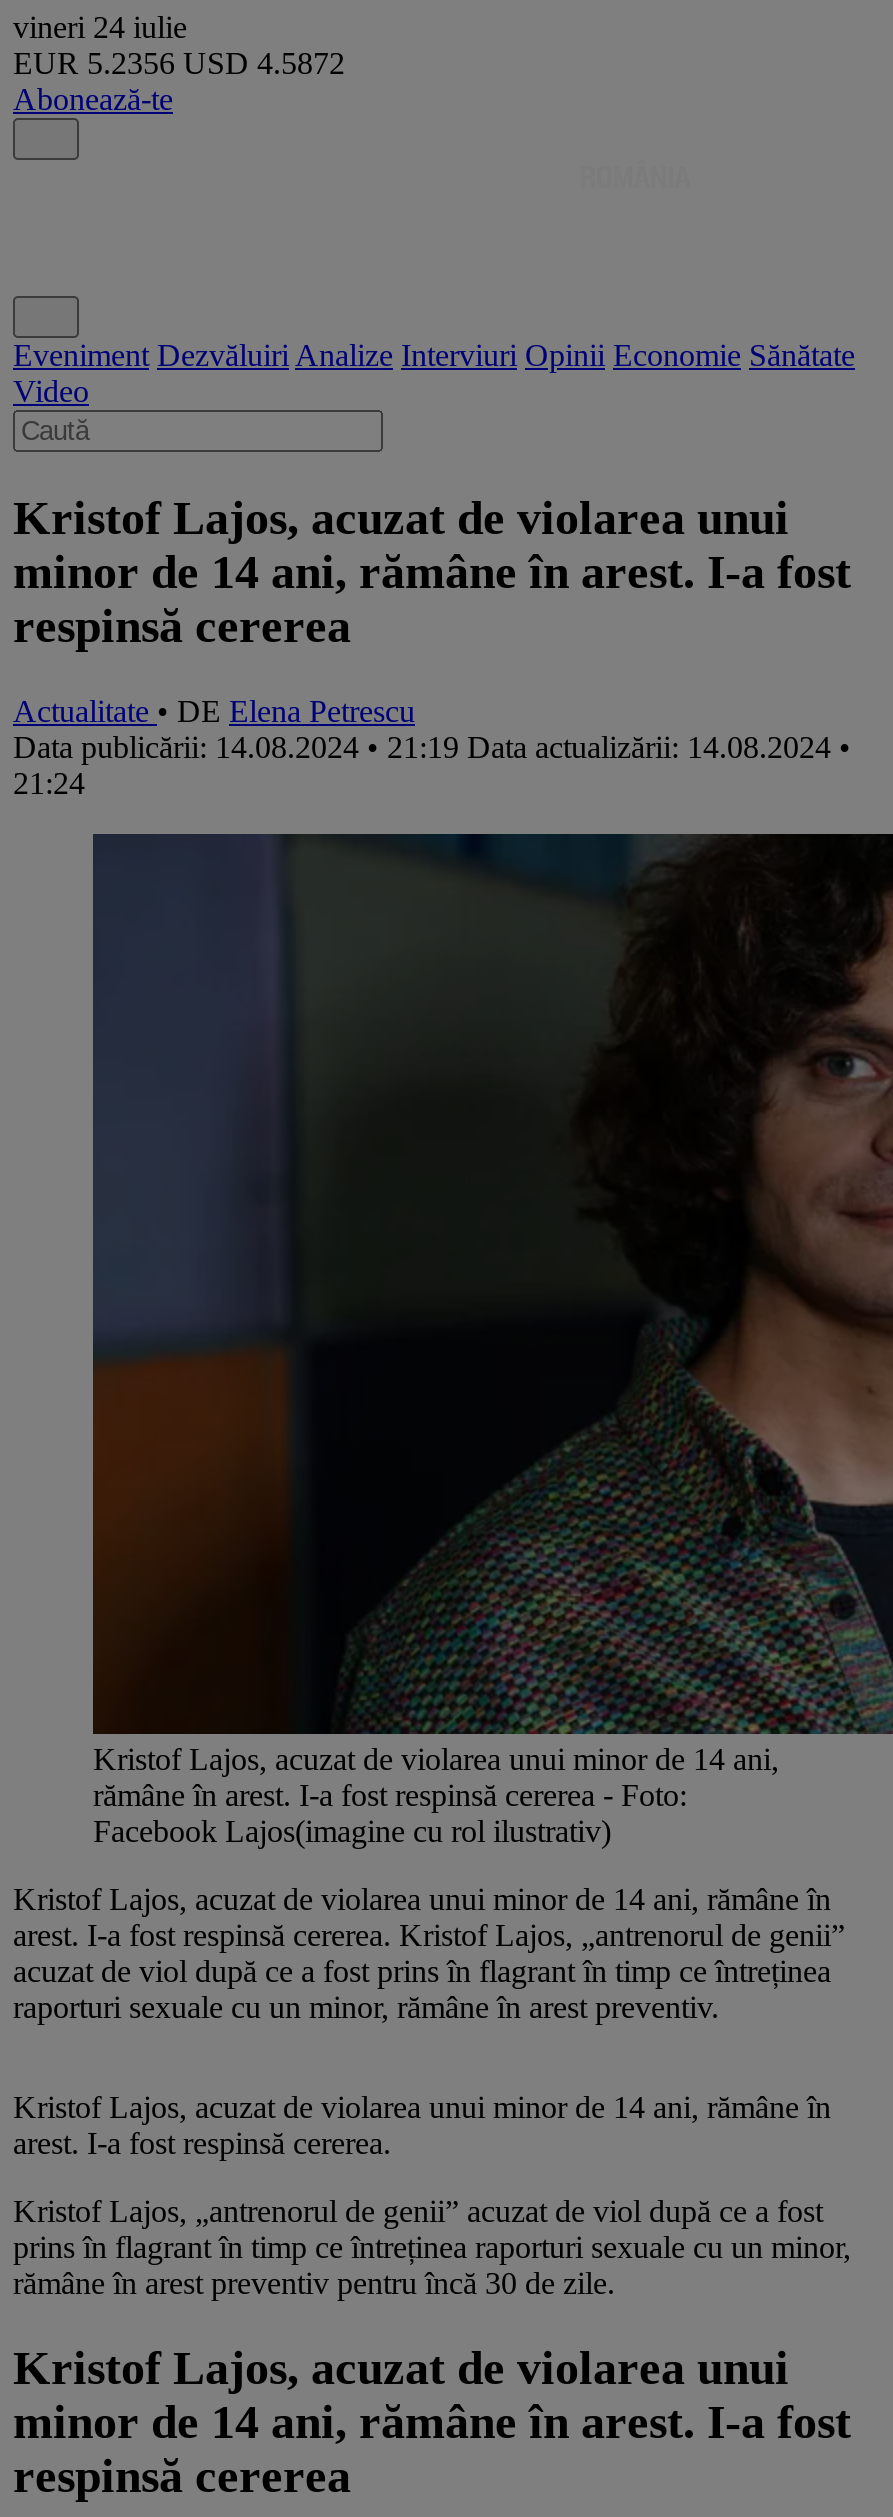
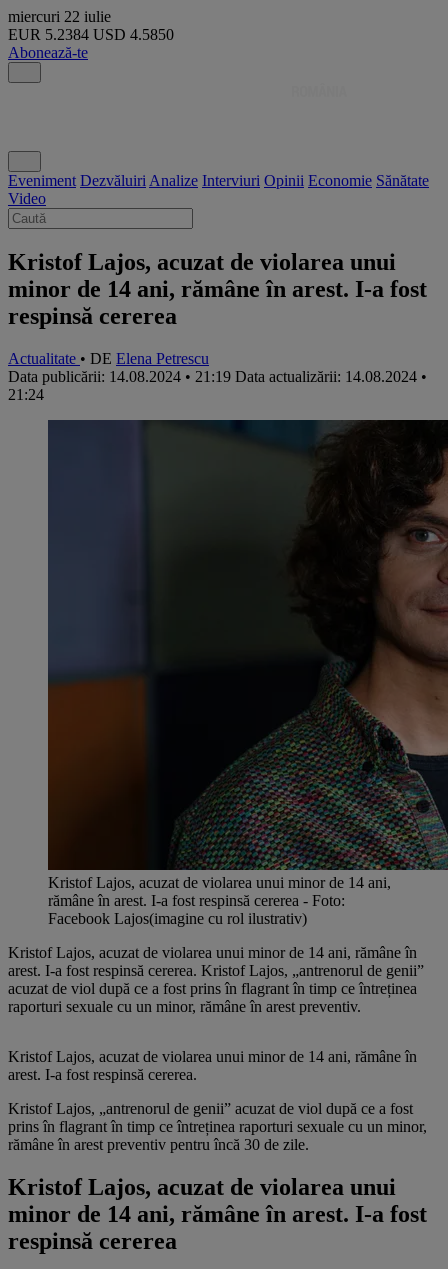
- vineri 24 iulie
+ miercuri 22 iulie

- EUR 5.2356 USD 4.5872
+ EUR 5.2384 USD 4.5850
